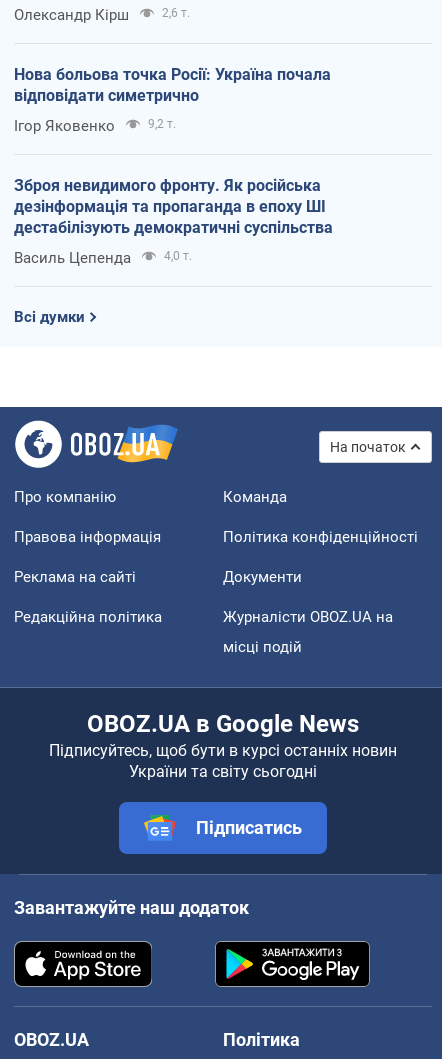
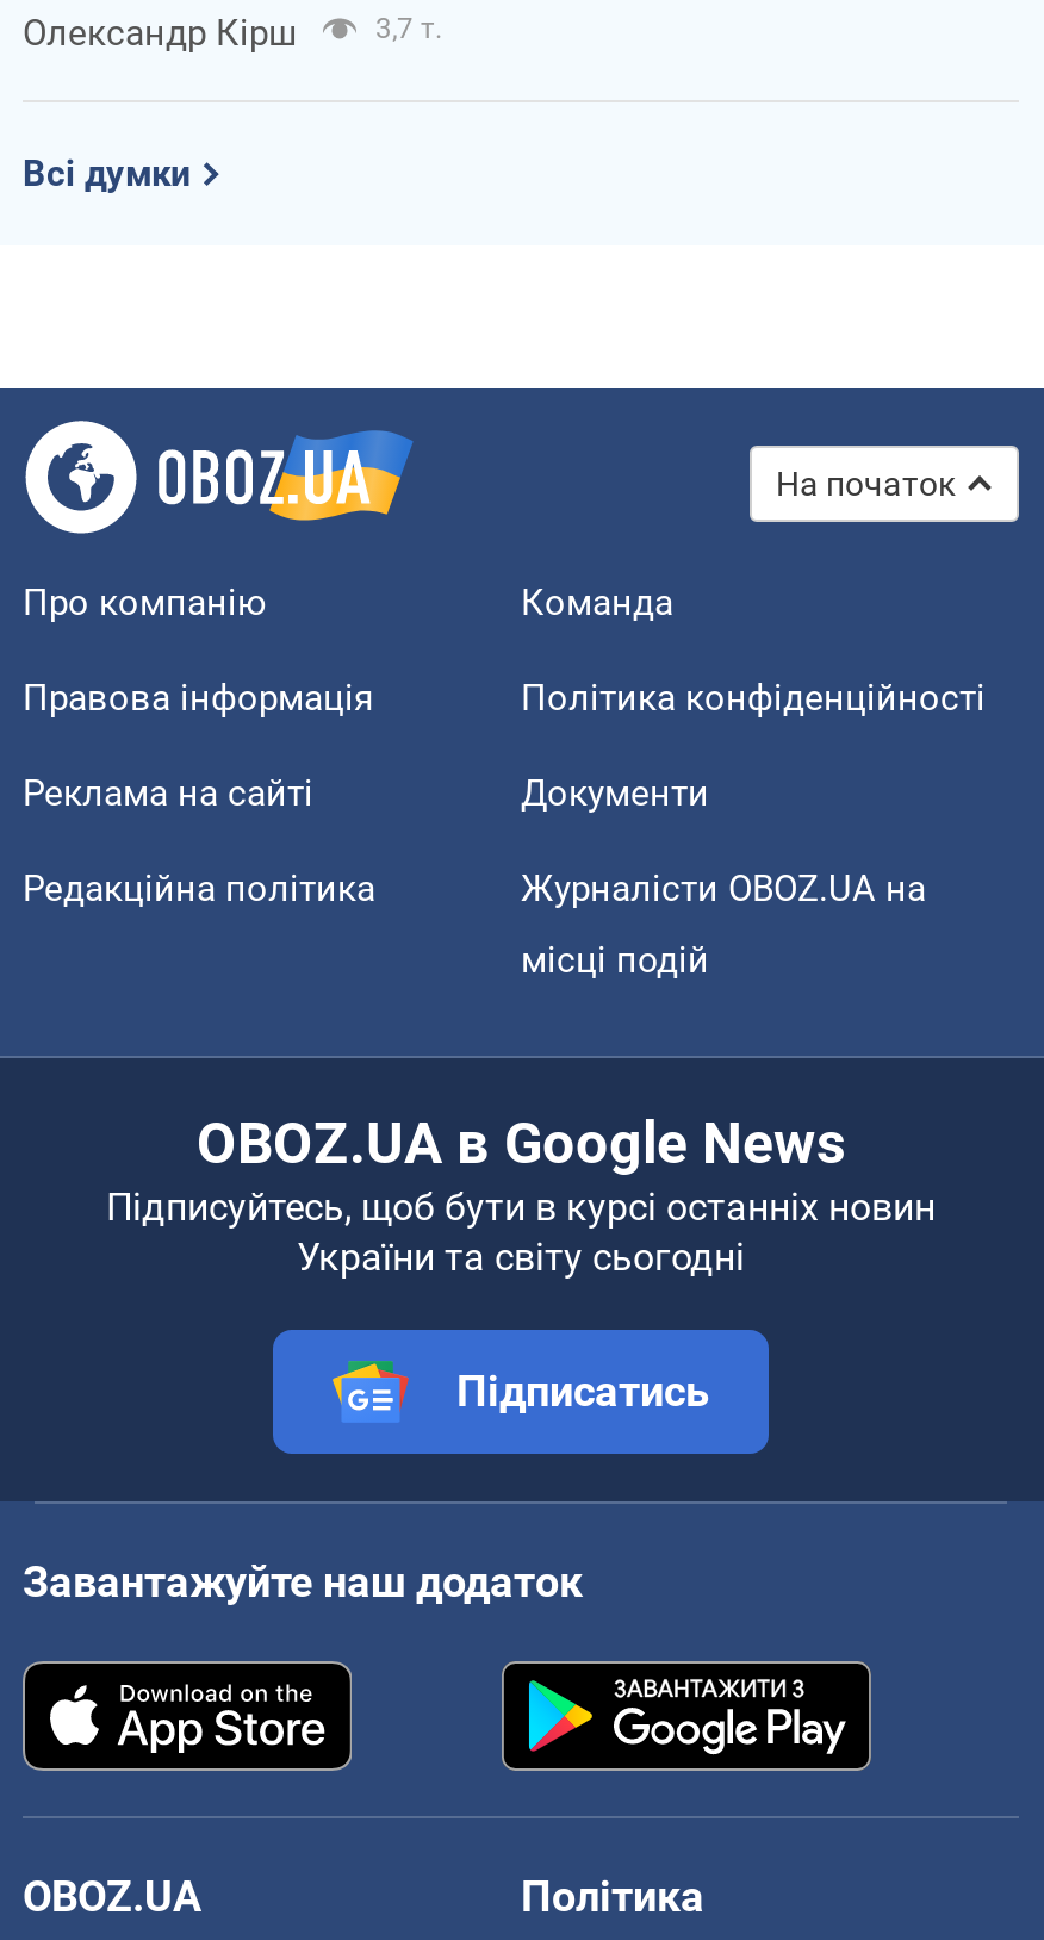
- 2,6 т.
- Нова больова точка Росії: Україна почала
- відповідати симетрично
- Ігор Яковенко
- 9,2 т.
- Зброя невидимого фронту. Як російська
- дезінформація та пропаганда в епоху ШІ
- дестабілізують демократичні суспільства
- Василь Цепенда
- 4,0 т.
+ 3,7 т.
